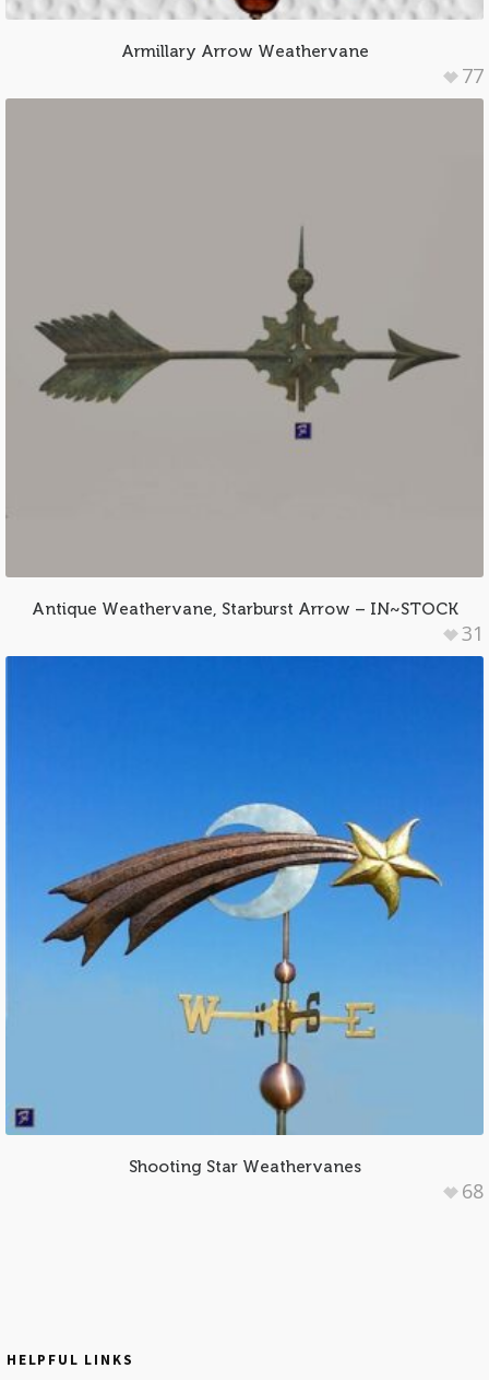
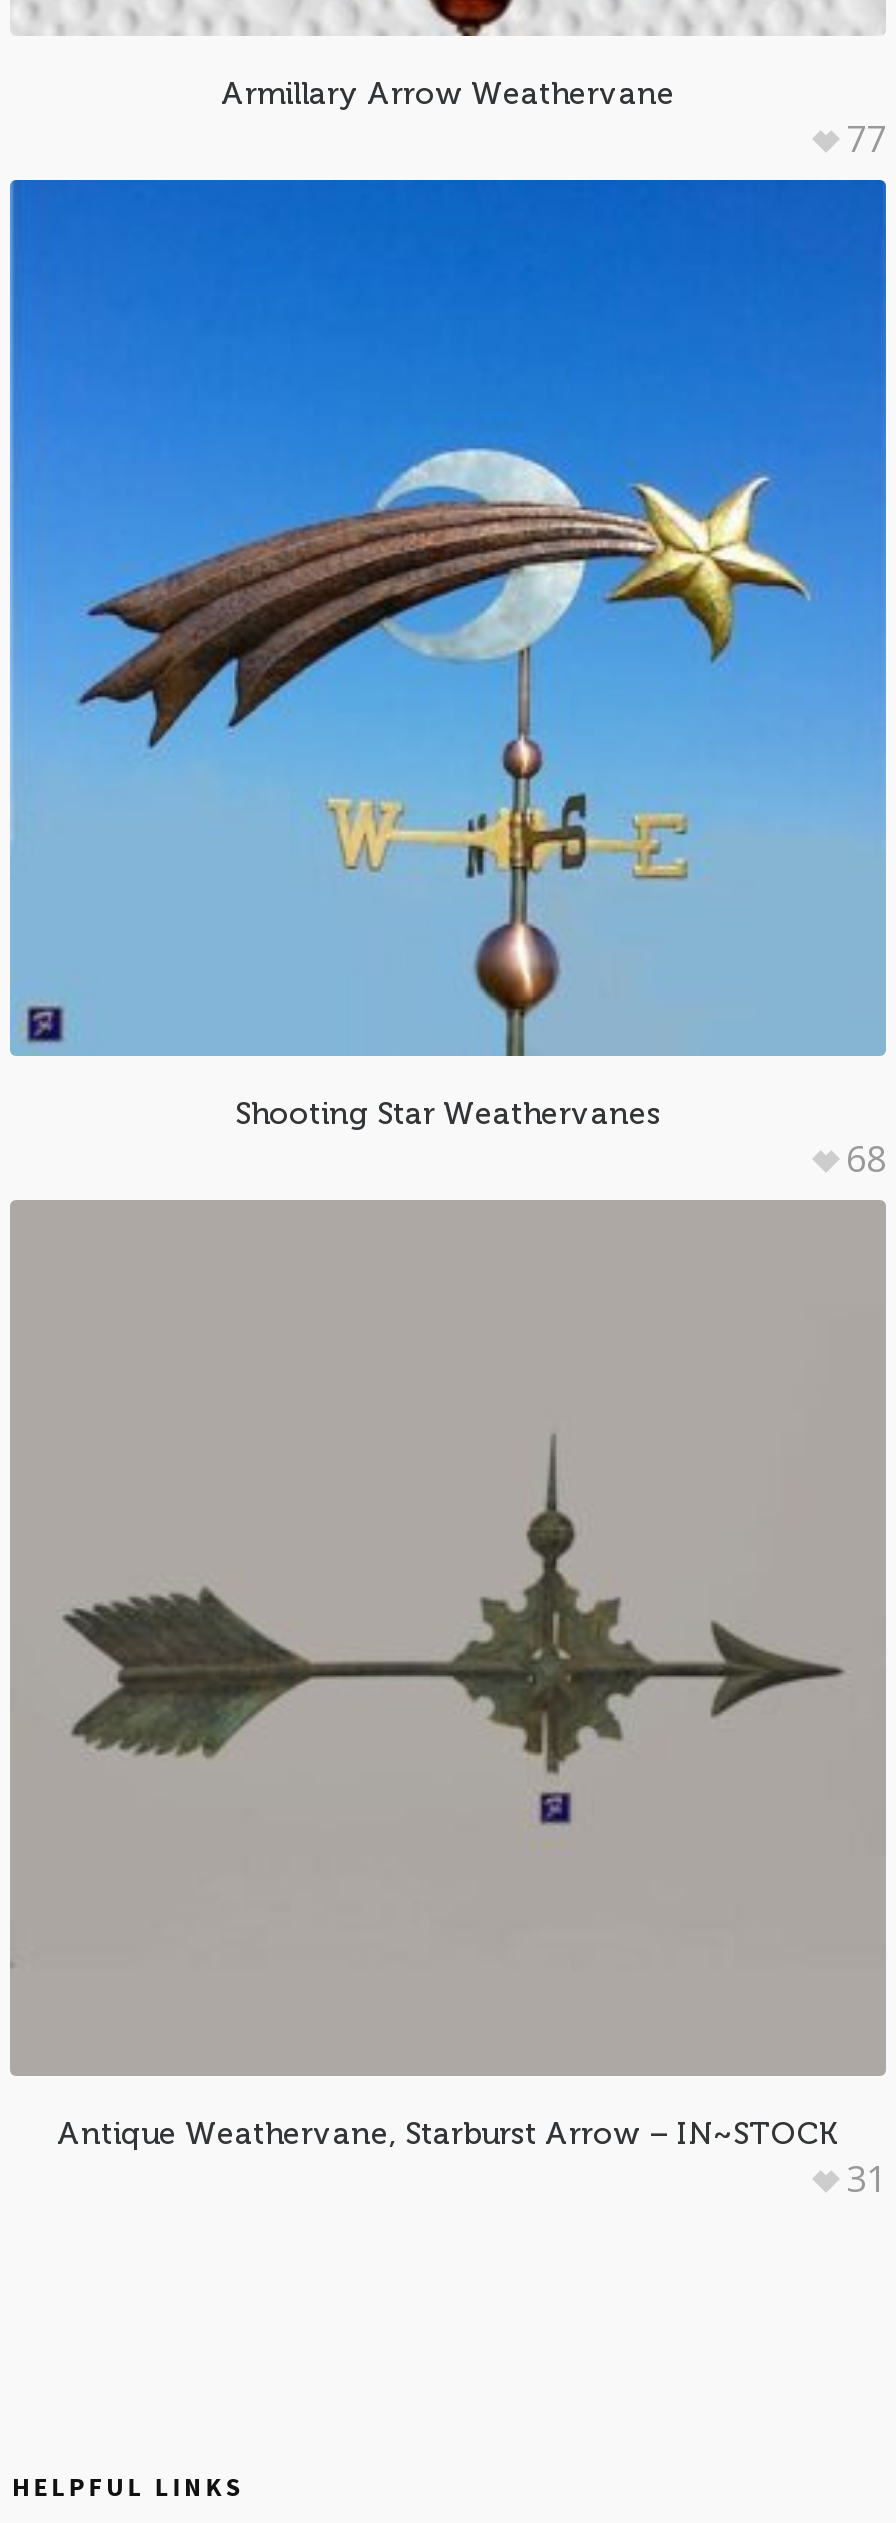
moved down: [image]

moved down: Antique Weathervane, Starburst Arrow – IN~STOCK | 31

moved up: [image] | Shooting Star Weathervanes | 68
